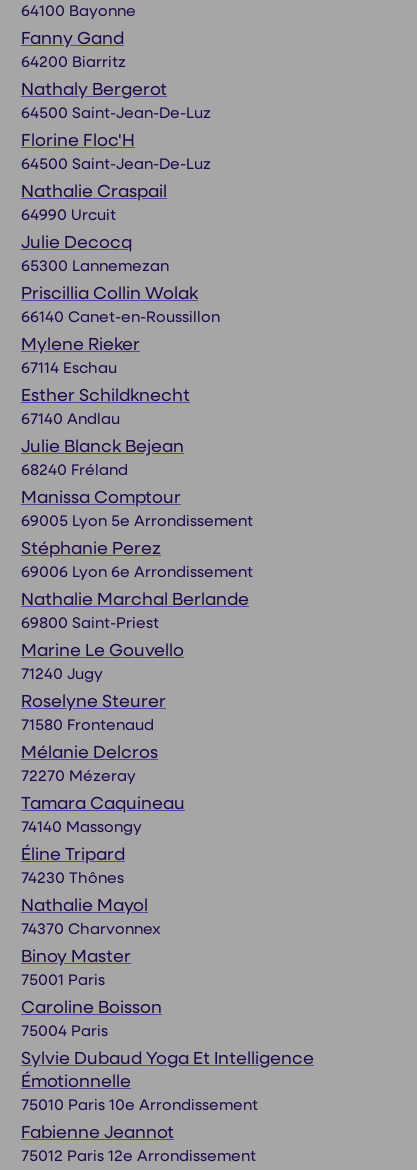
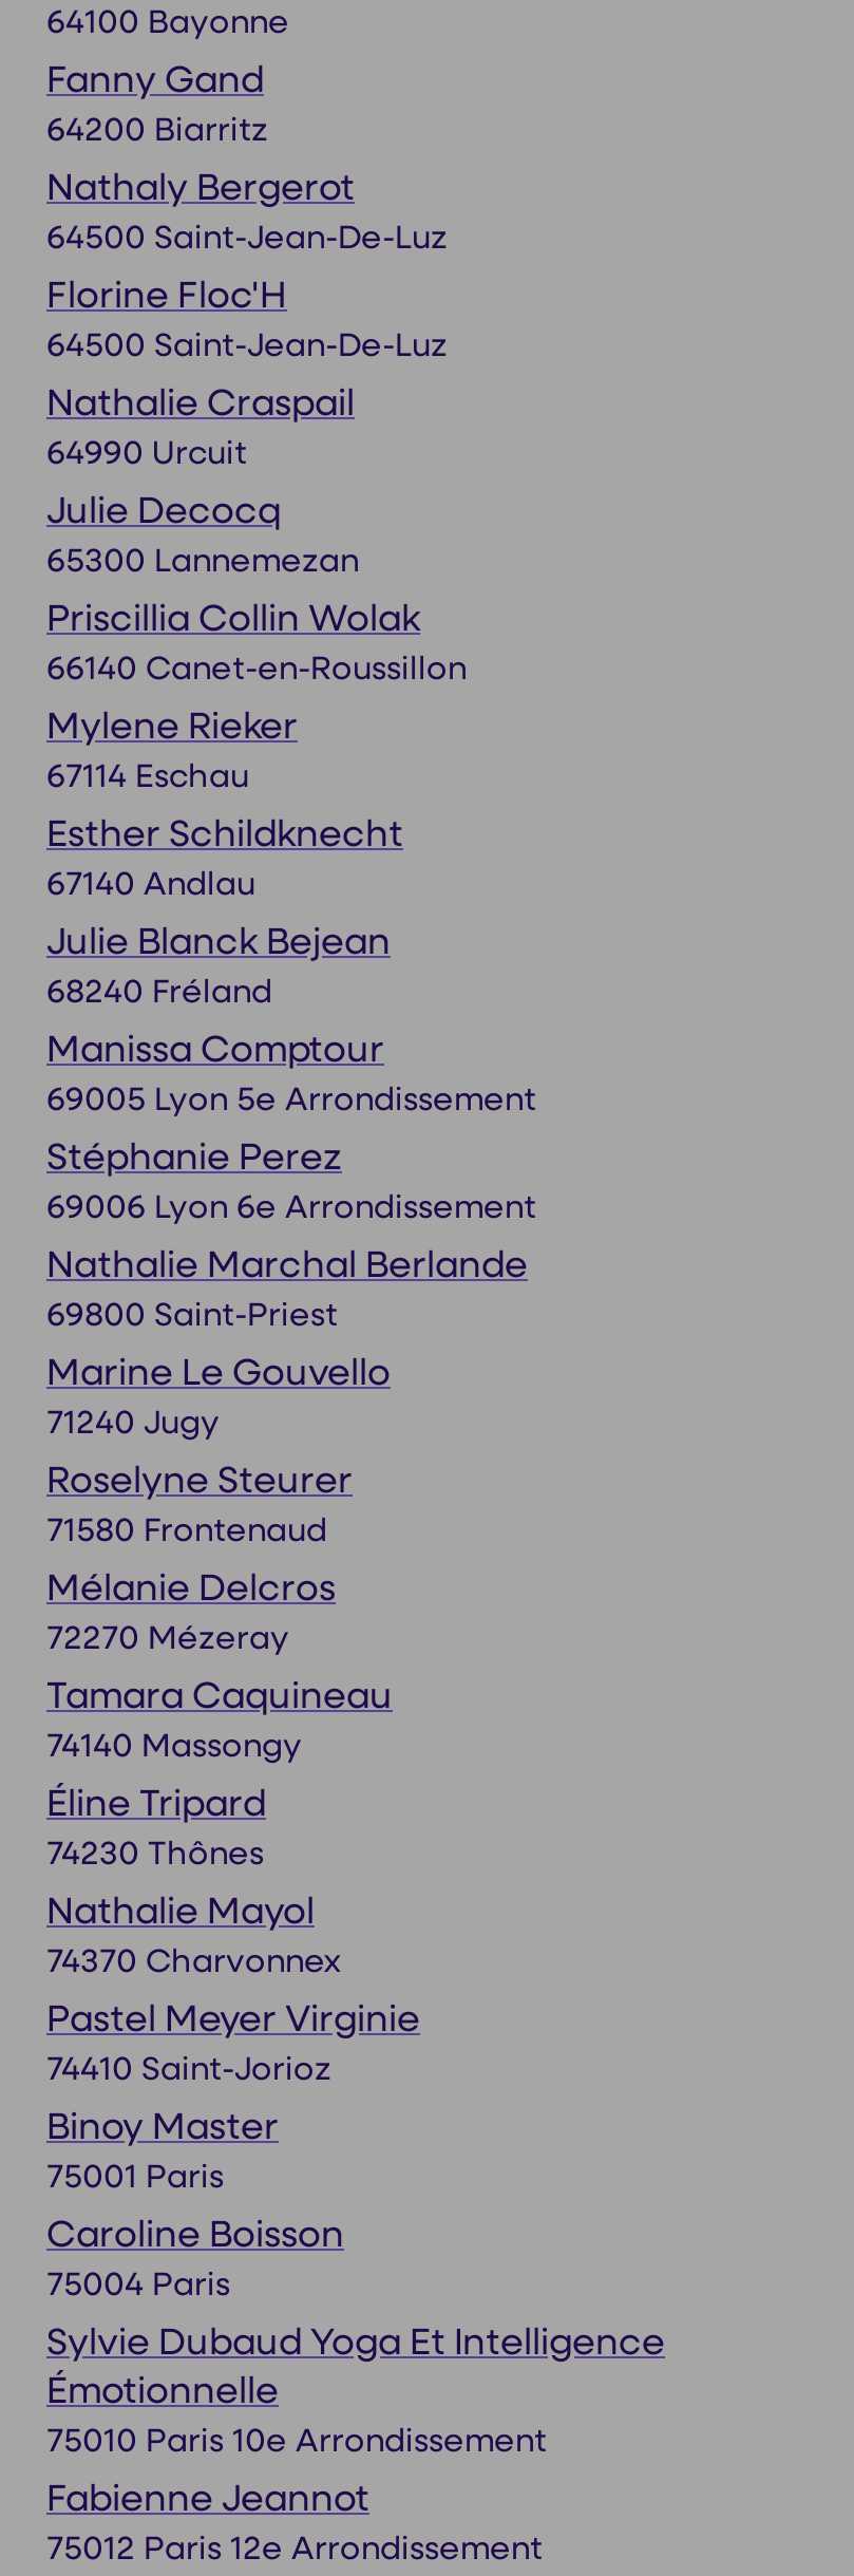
+ Pastel Meyer Virginie
+ 74410 Saint-Jorioz
